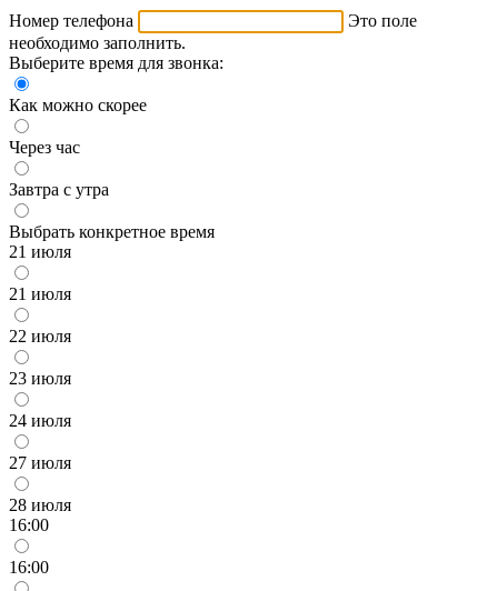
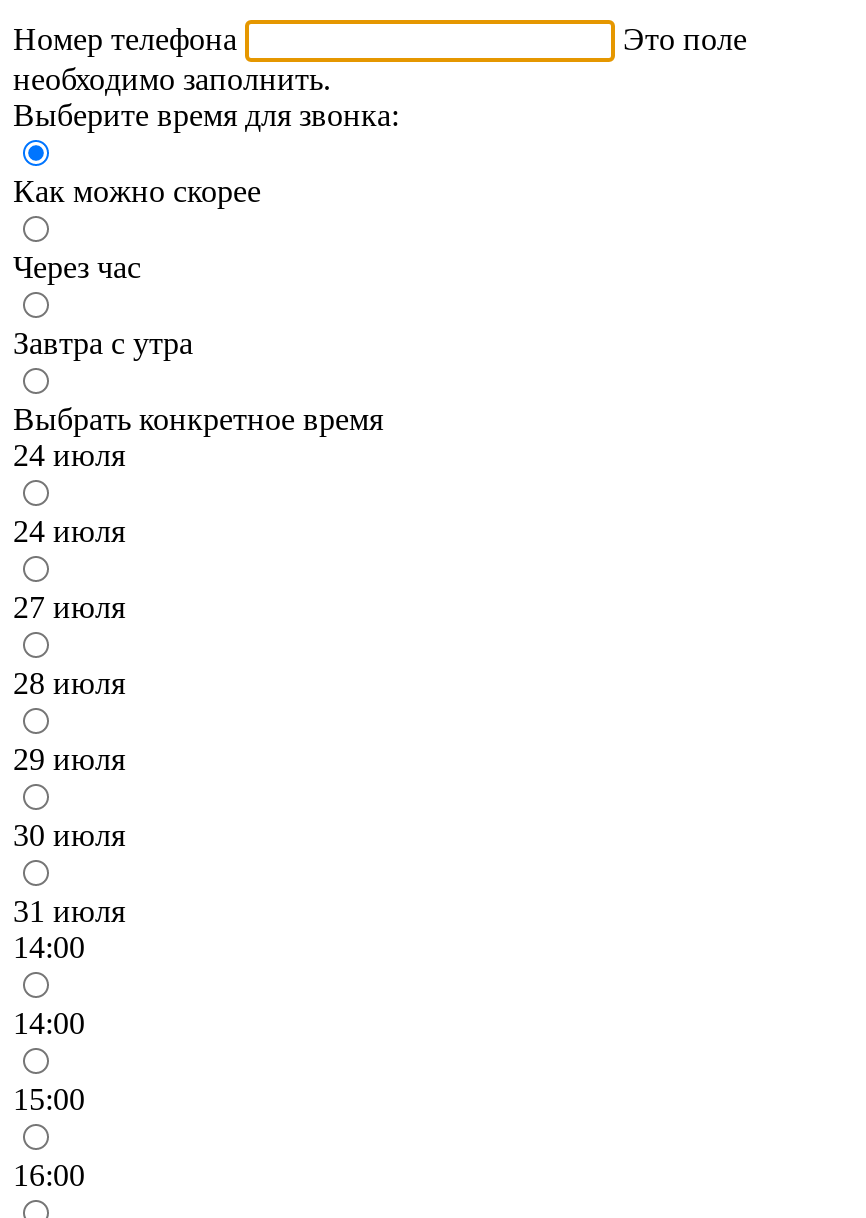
- 21 июля
- 21 июля
- 22 июля
- 23 июля
+ 24 июля

moved up: 24 июля | 27 июля | 28 июля

- 16:00
+ 29 июля
+ 30 июля
+ 31 июля
+ 14:00
+ 14:00
+ 15:00
